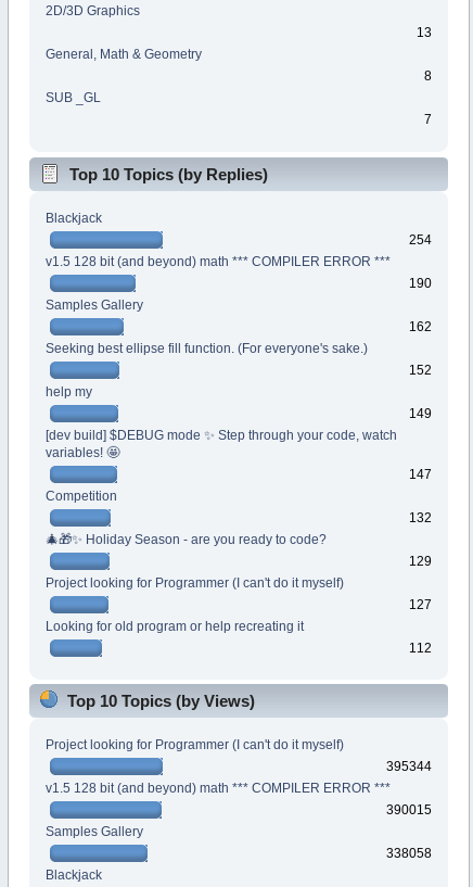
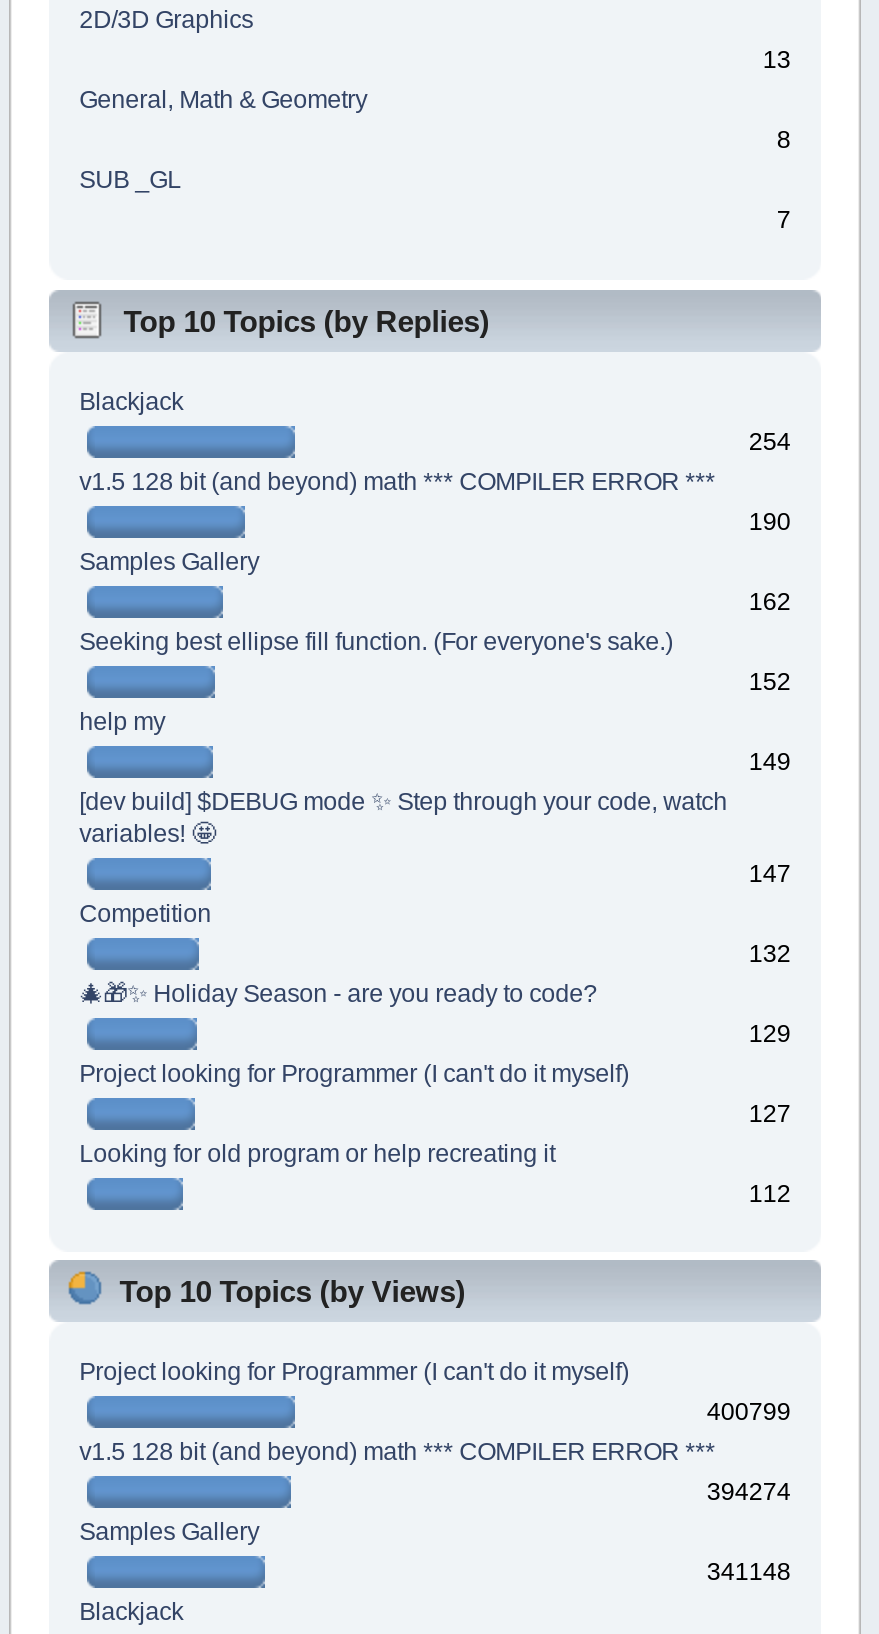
- 395344
+ 400799

- 390015
+ 394274

- 338058
+ 341148
